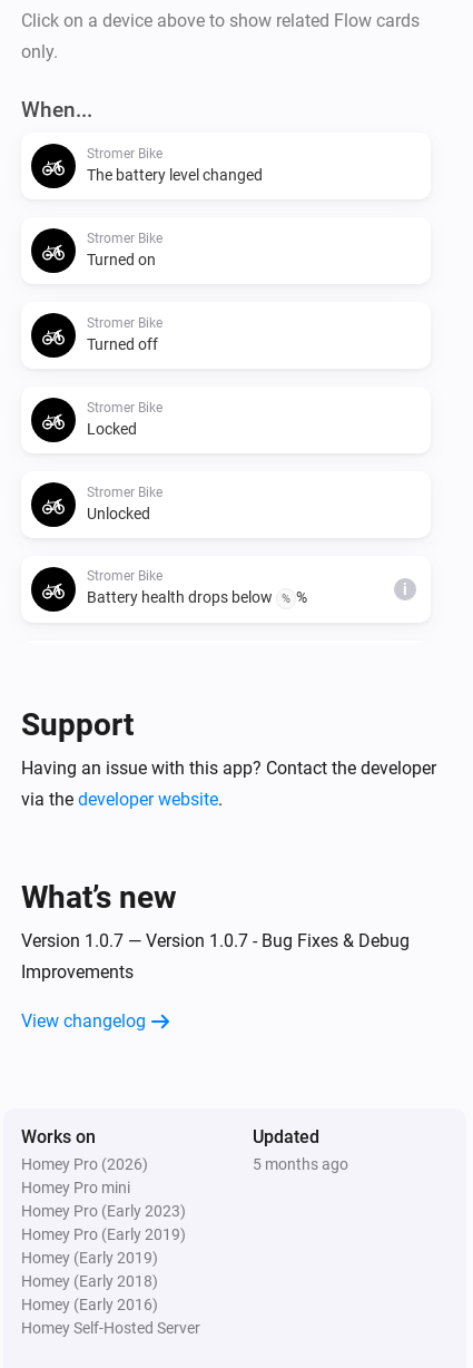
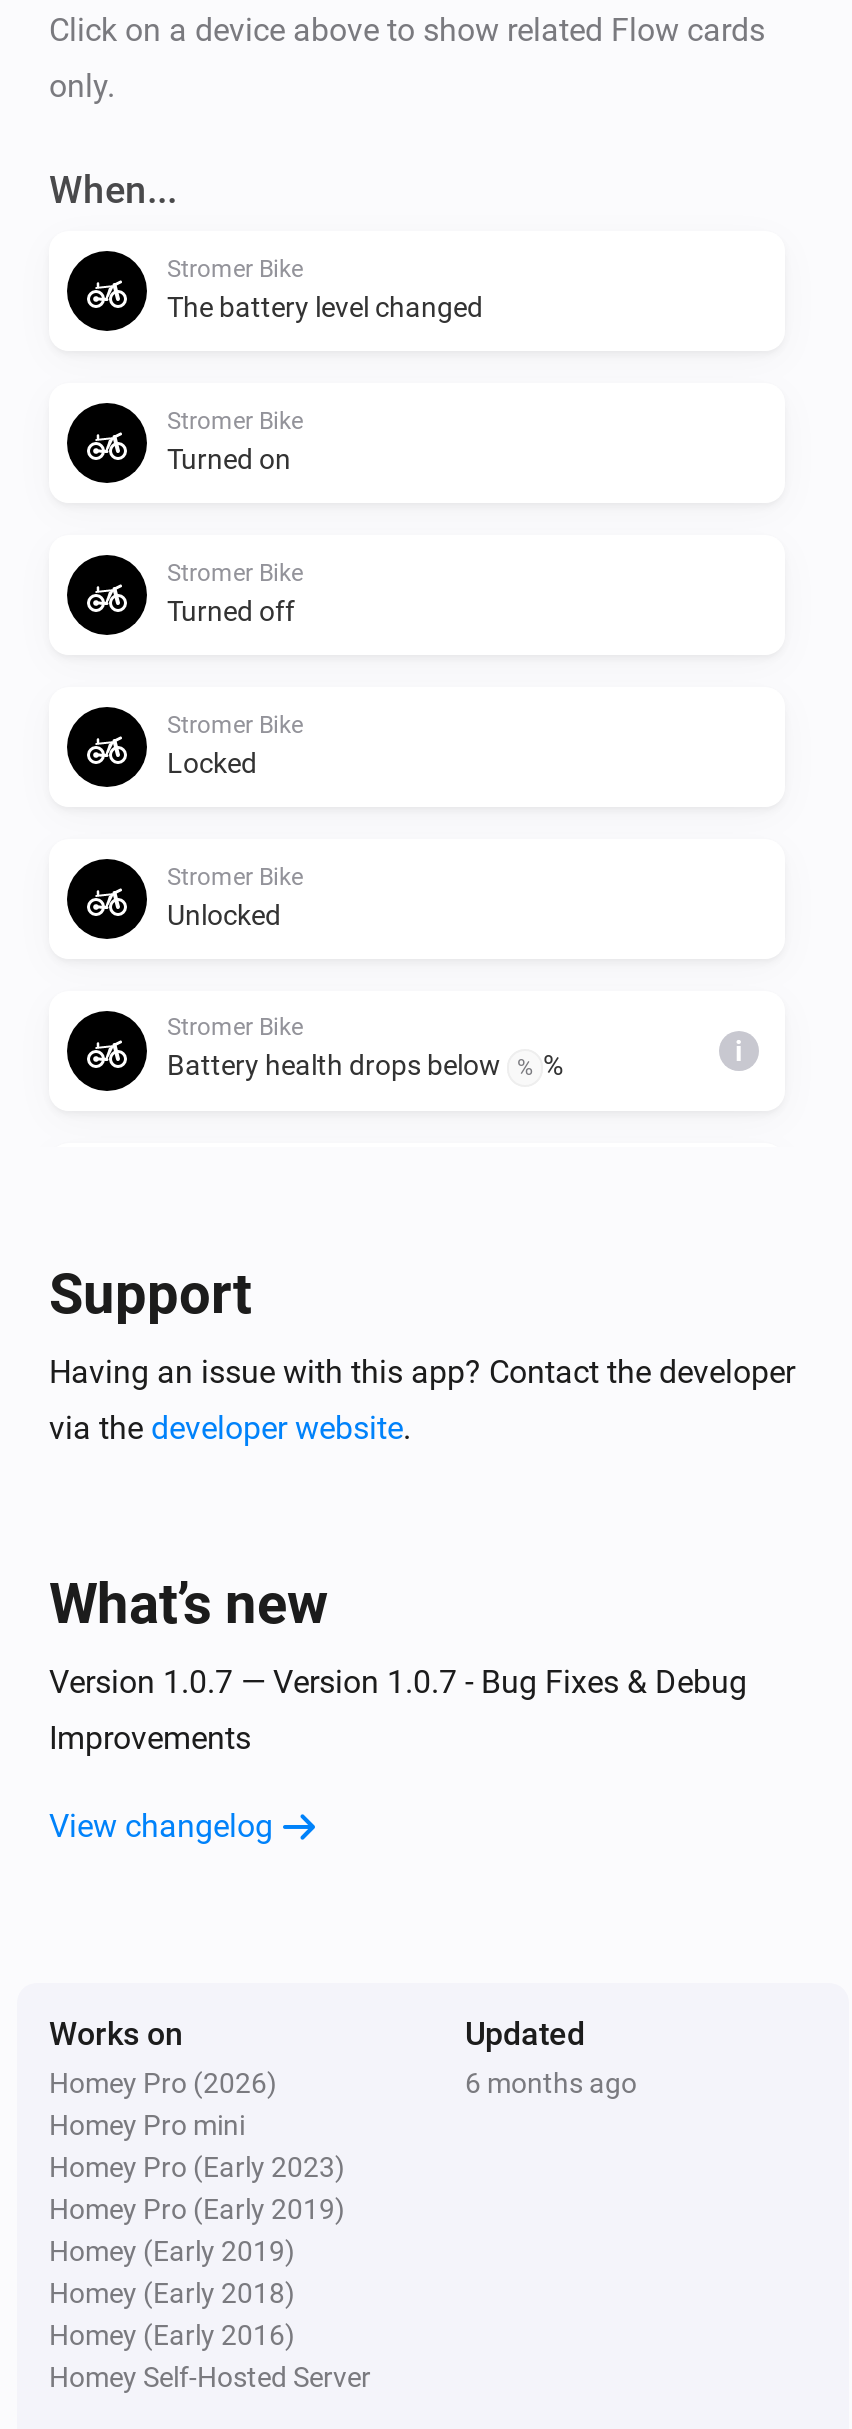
- 5 months ago
+ 6 months ago
